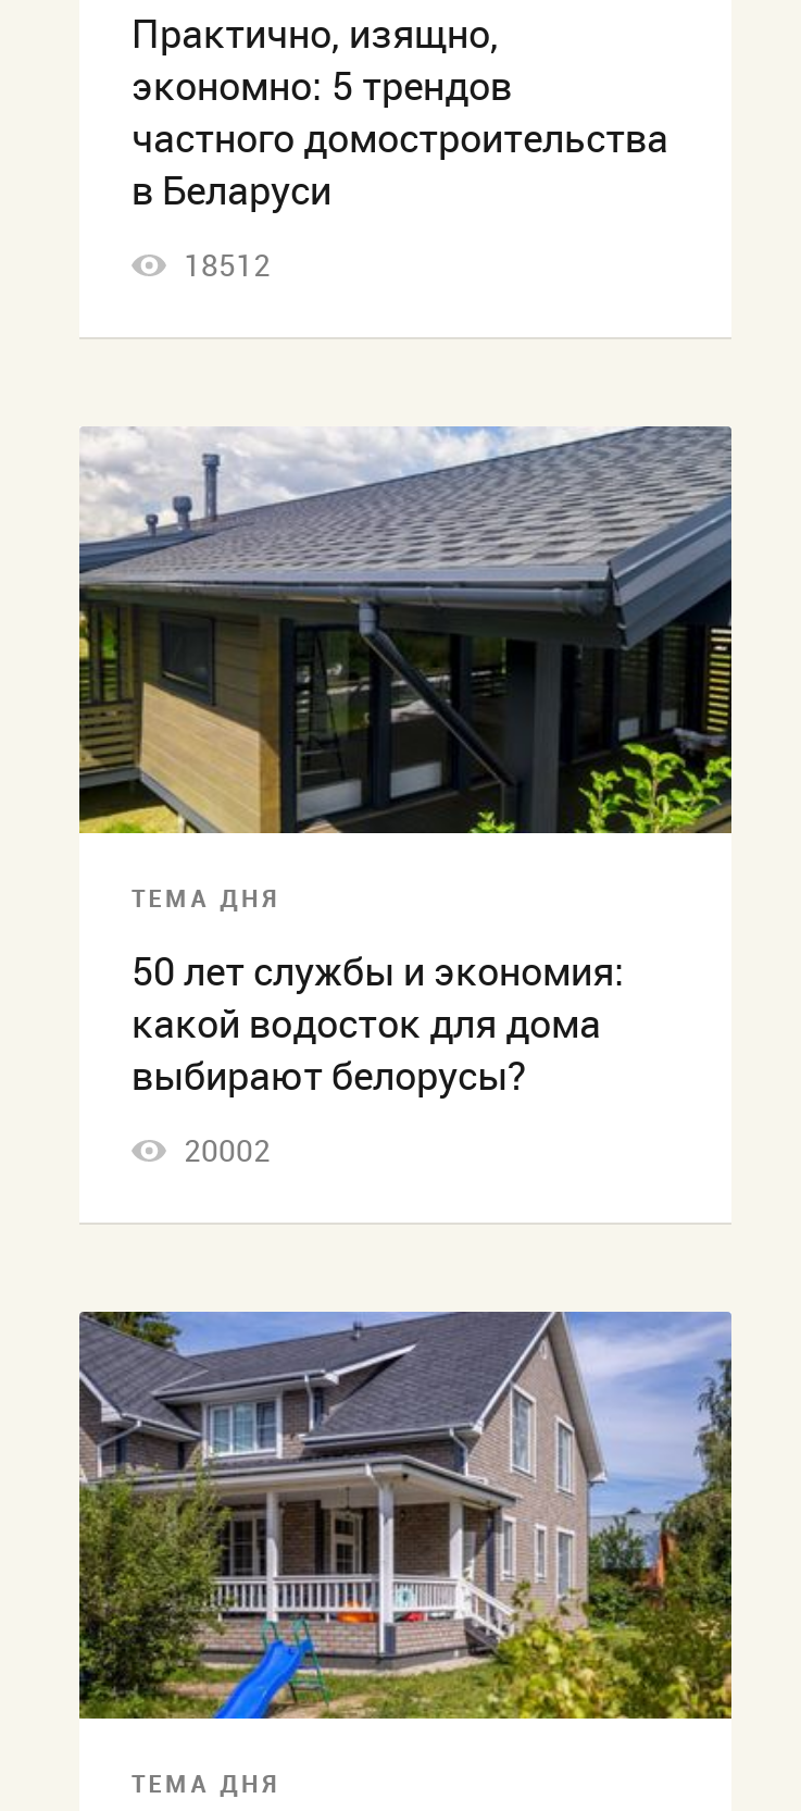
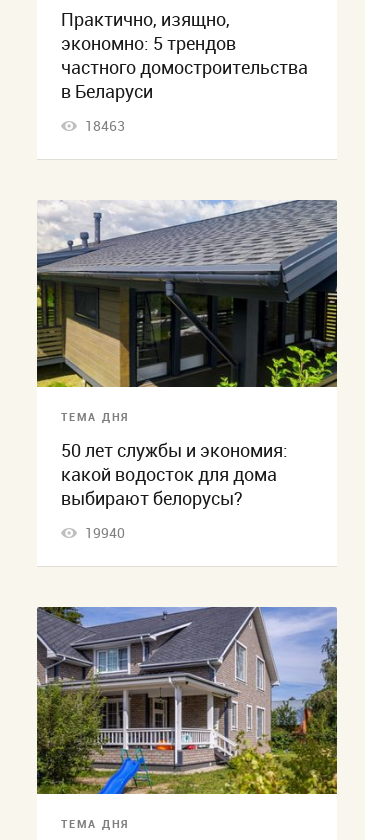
- 18512
+ 18463

- 20002
+ 19940
